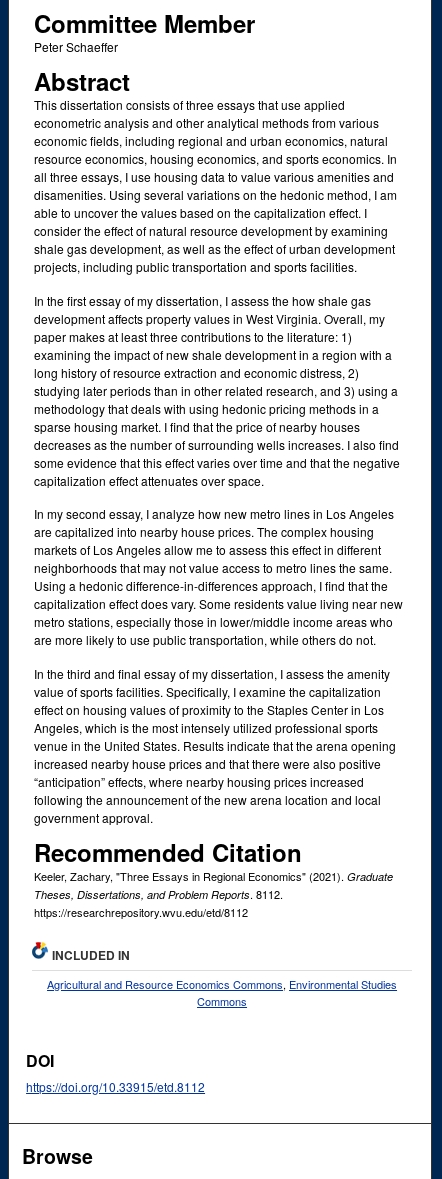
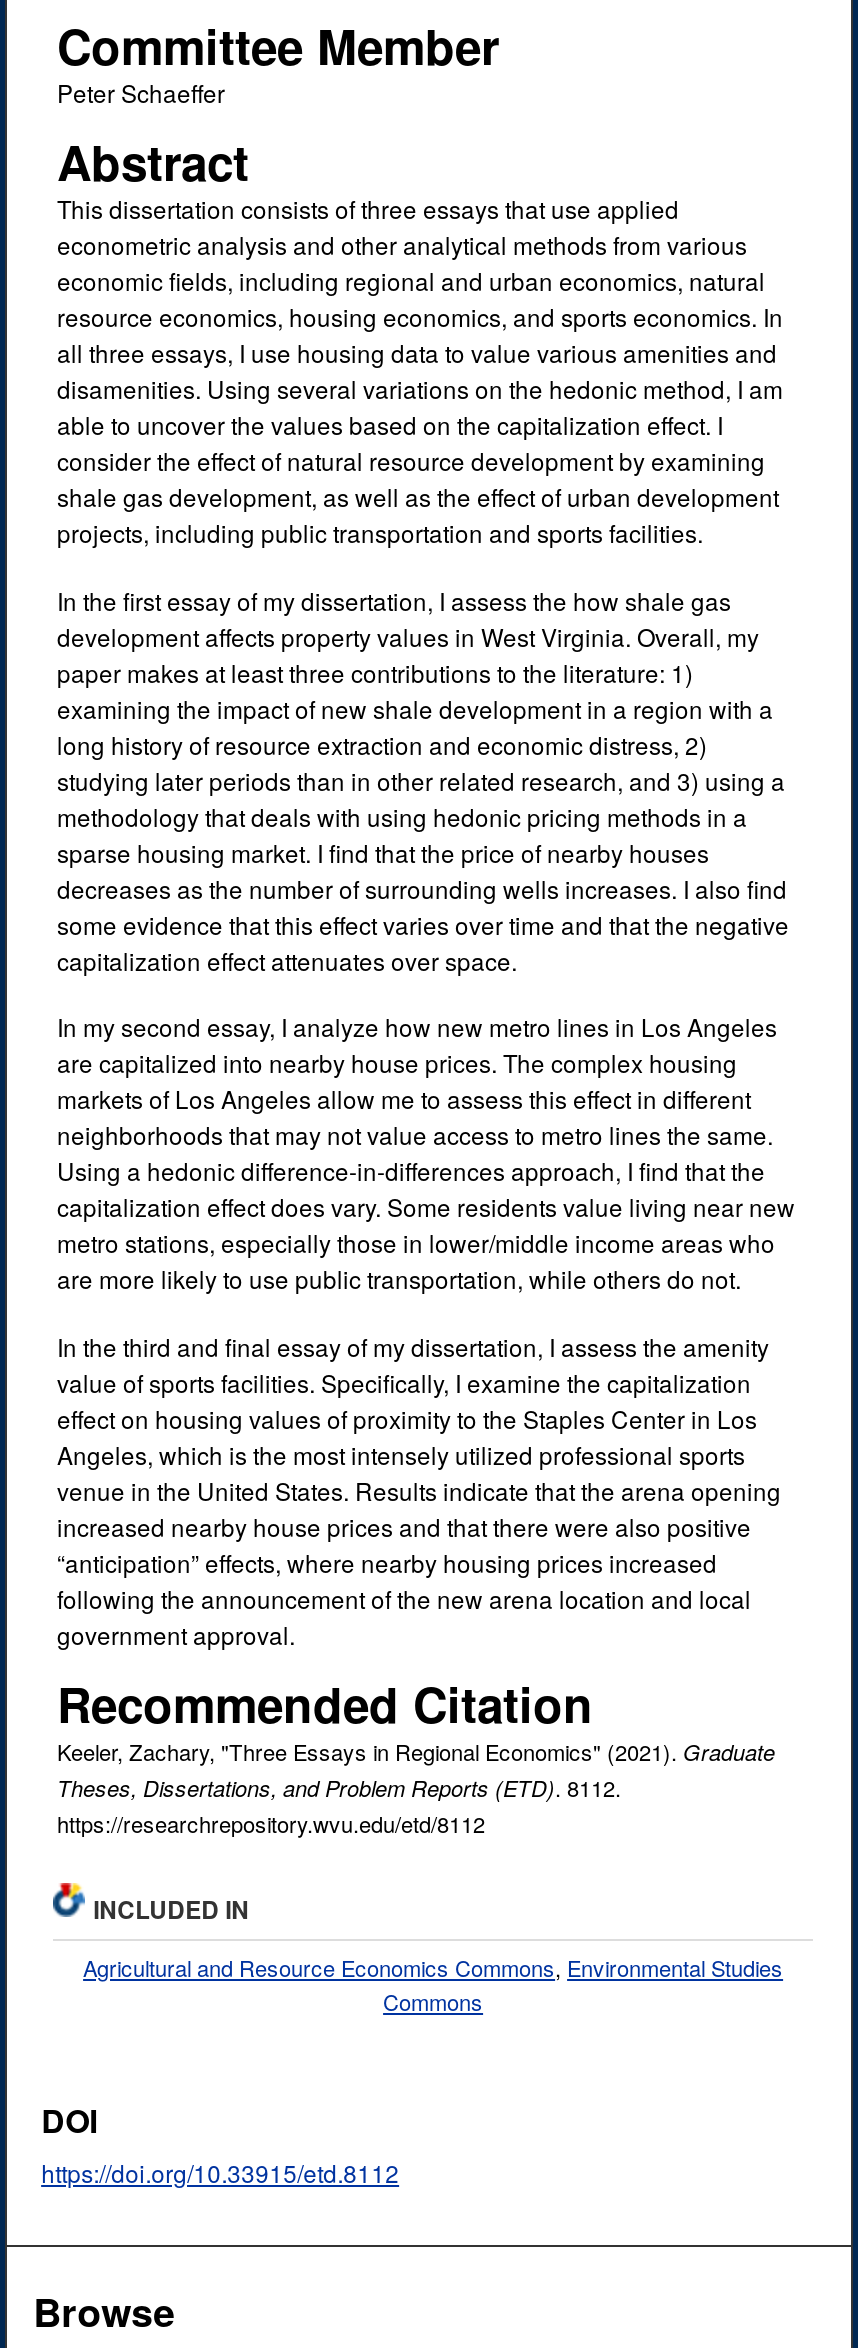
- Theses, Dissertations, and Problem Reports. 8112.
+ Theses, Dissertations, and Problem Reports (ETD). 8112.
